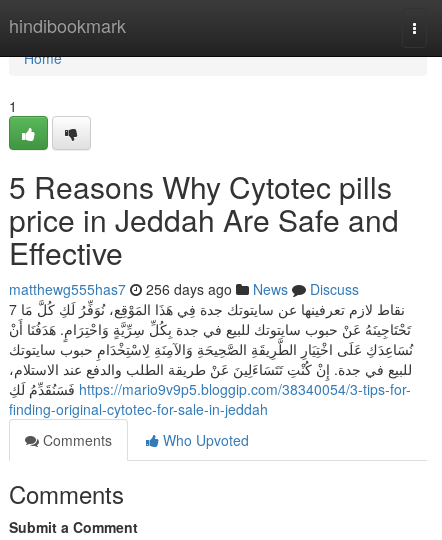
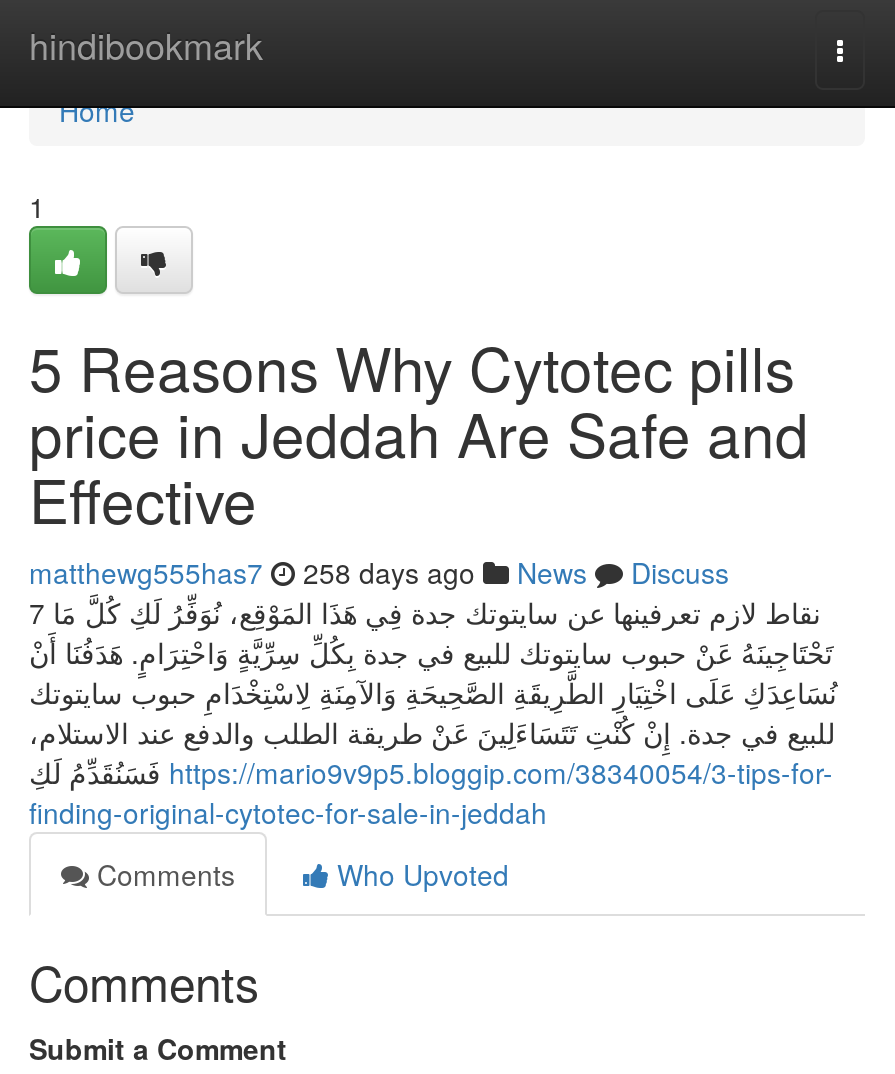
- matthewg555has7 256 days ago News Discuss
+ matthewg555has7 258 days ago News Discuss
